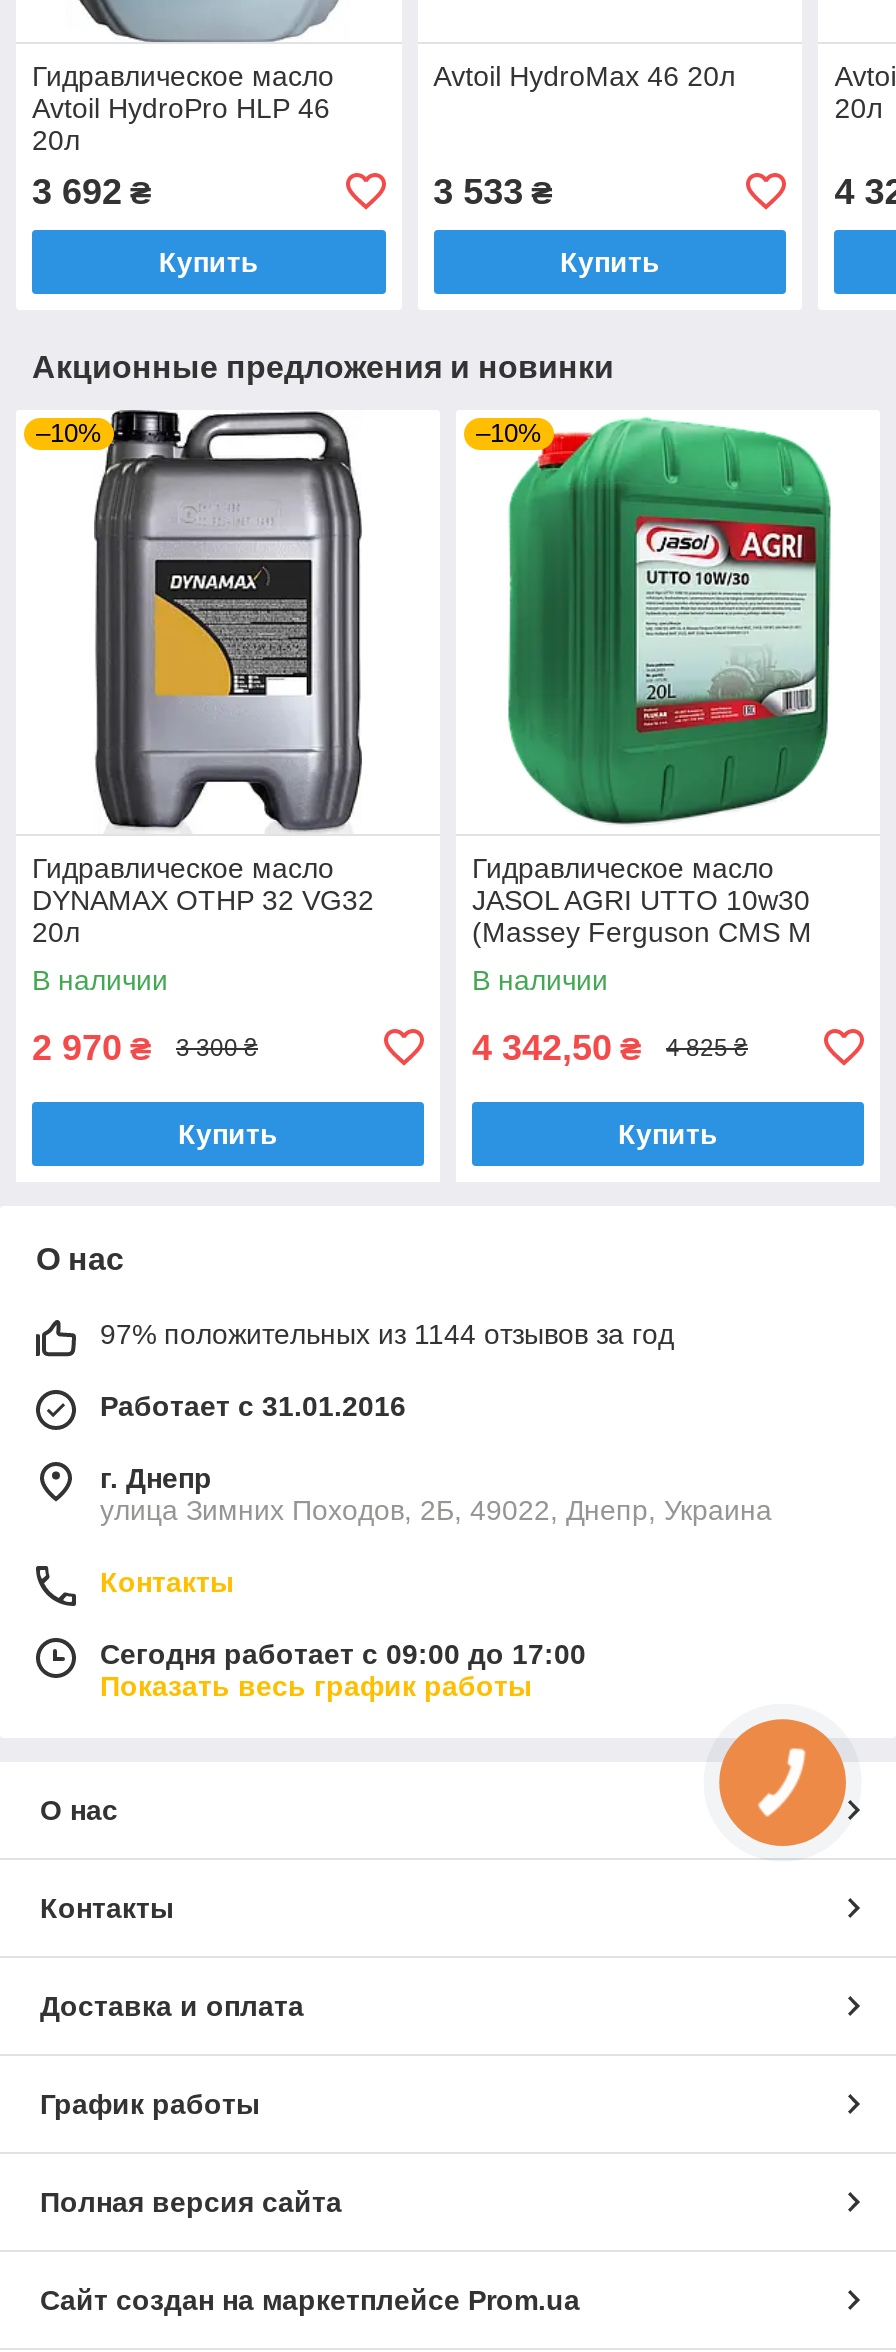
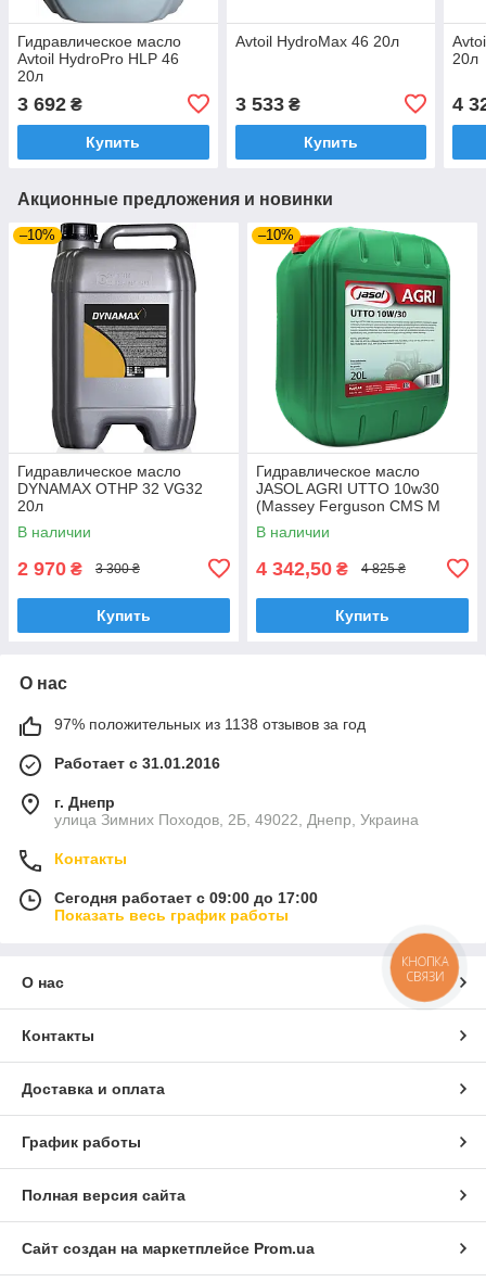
- 97% положительных из 1144 отзывов за год
+ 97% положительных из 1138 отзывов за год

+ КНОПКА
+ СВЯЗИ
